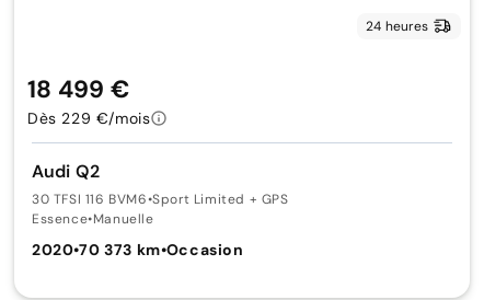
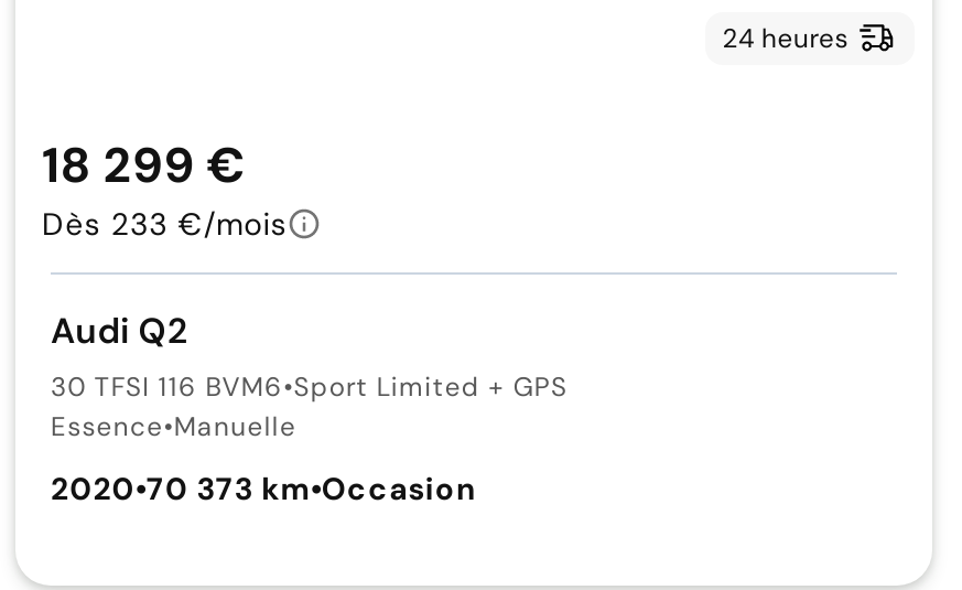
- 18 499 €
+ 18 299 €

- Dès 229 €/mois
+ Dès 233 €/mois
